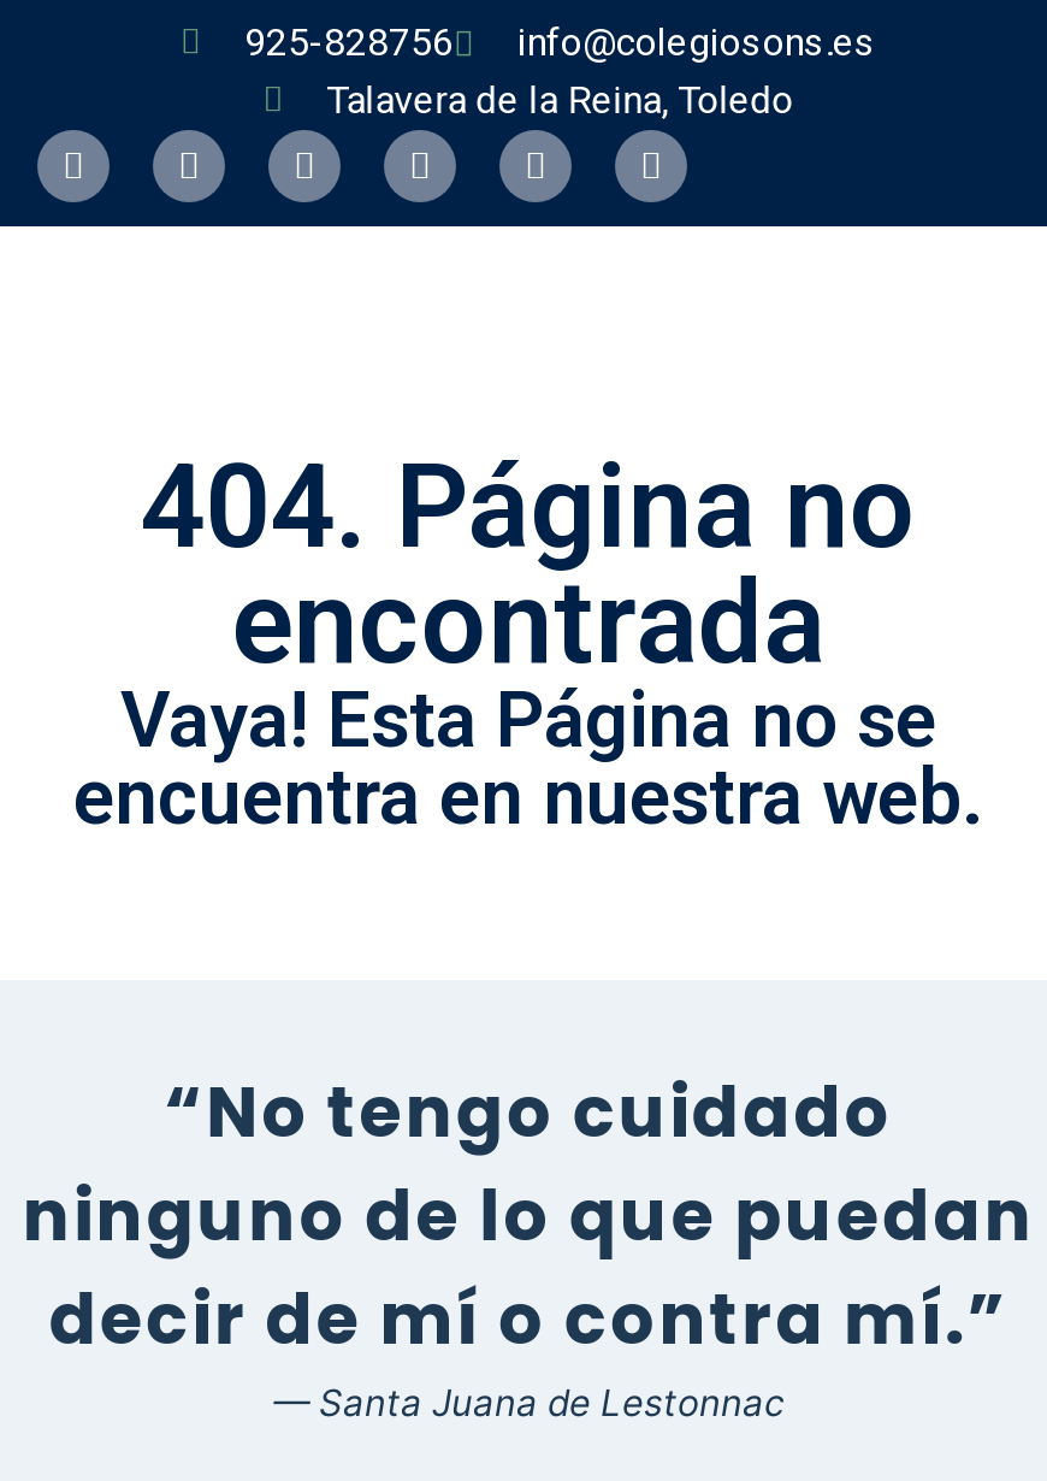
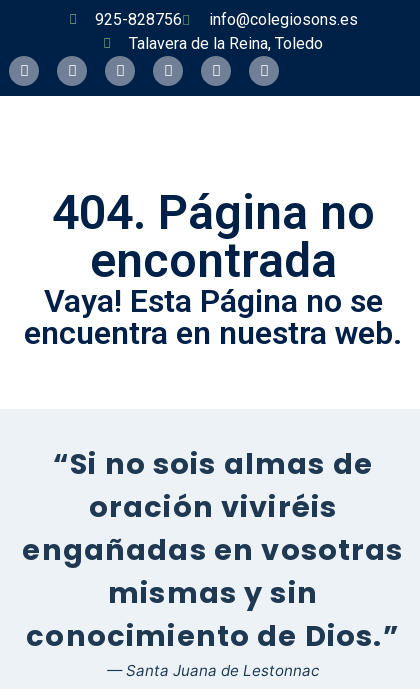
- “No tengo cuidado
- ninguno de lo que puedan
- decir de mí o contra mí.”
+ “Si no sois almas de
+ oración viviréis
+ engañadas en vosotras
+ mismas y sin
+ conocimiento de Dios.”
